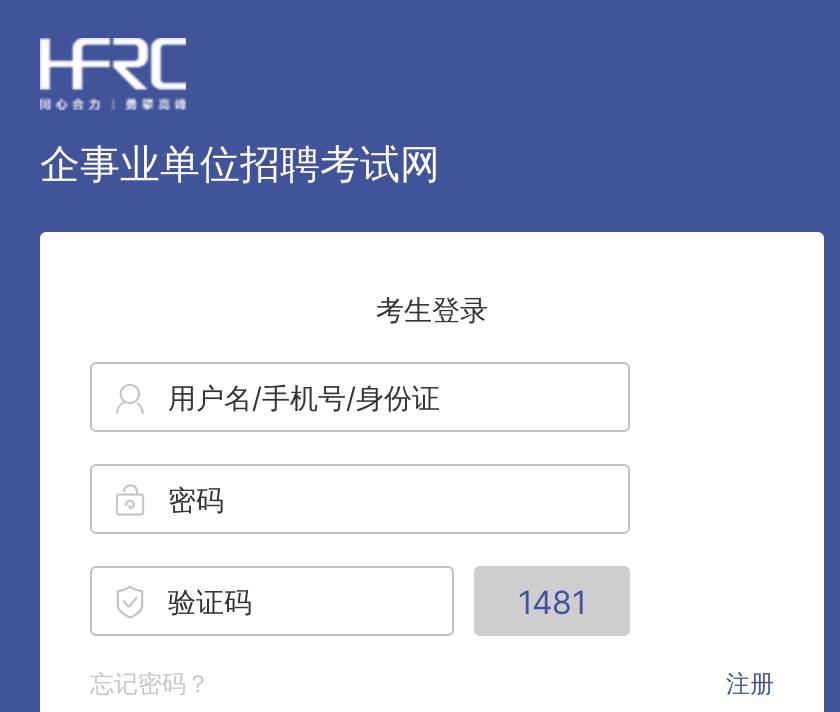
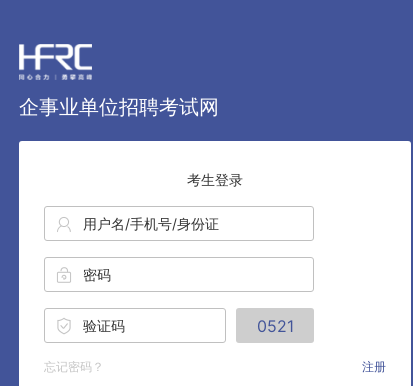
- 1481
+ 0521
